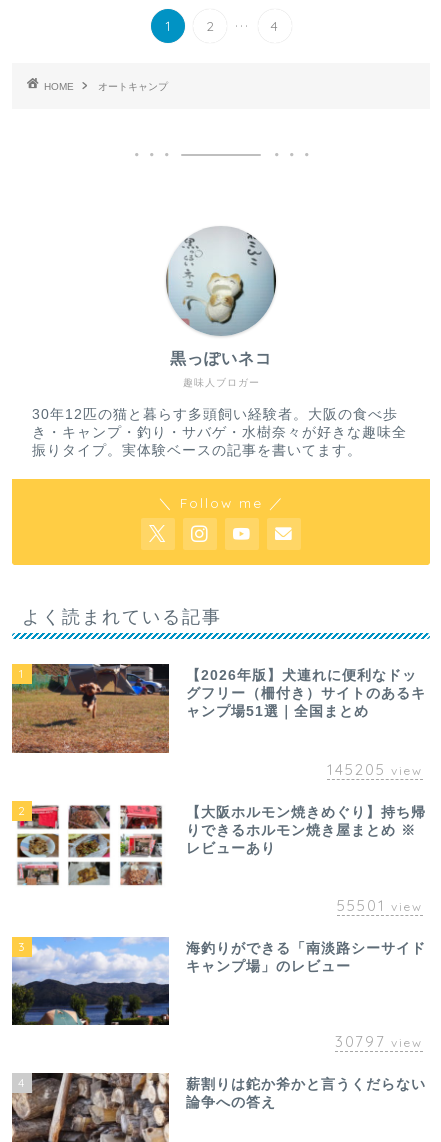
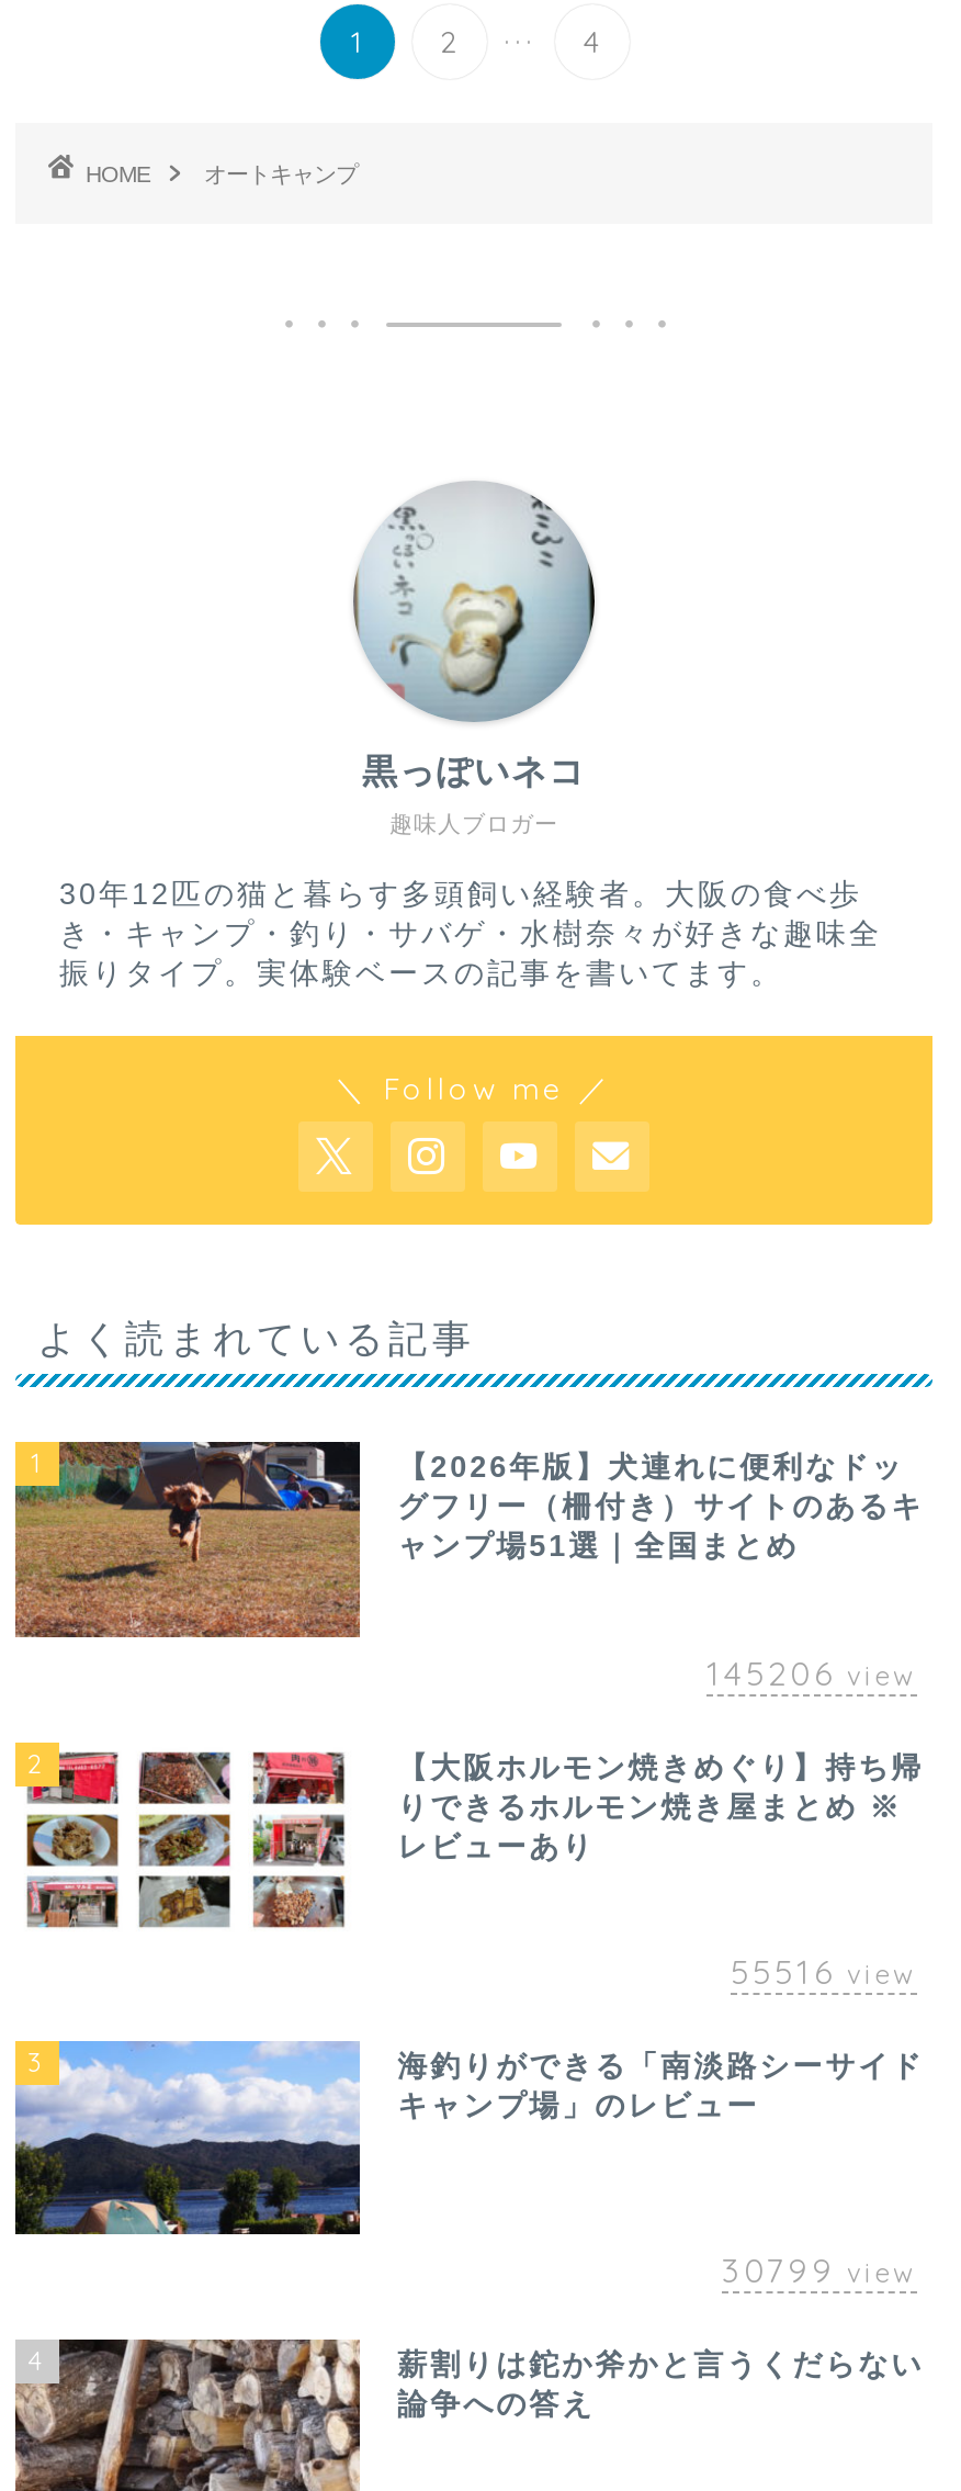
- 145205 view
+ 145206 view

- 55501 view
+ 55516 view

- 30797 view
+ 30799 view
